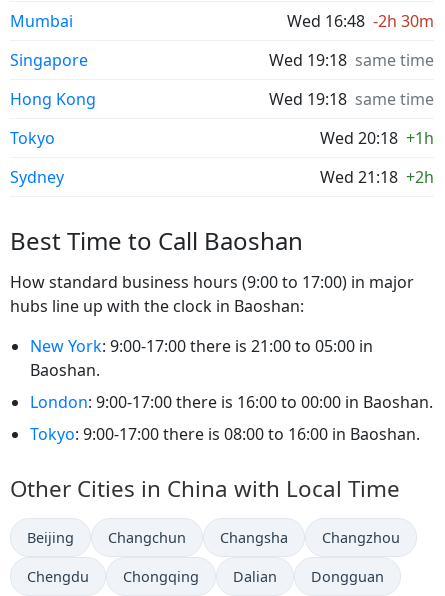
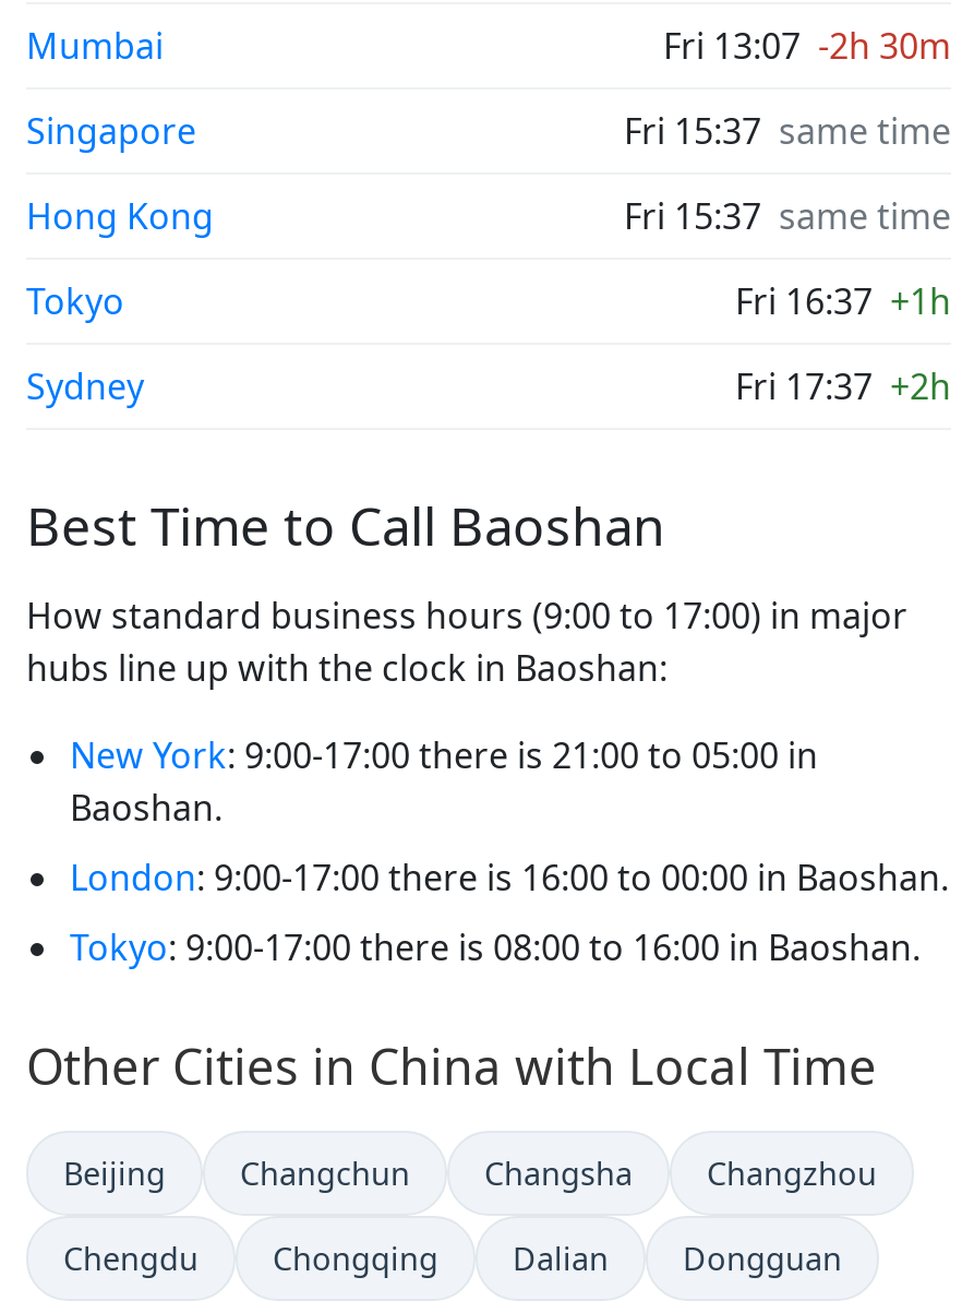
- Wed 16:48 -2h 30m
+ Fri 13:07 -2h 30m

- Wed 19:18 same time
+ Fri 15:37 same time

- Wed 19:18 same time
+ Fri 15:37 same time

- Wed 20:18 +1h
+ Fri 16:37 +1h

- Wed 21:18 +2h
+ Fri 17:37 +2h
